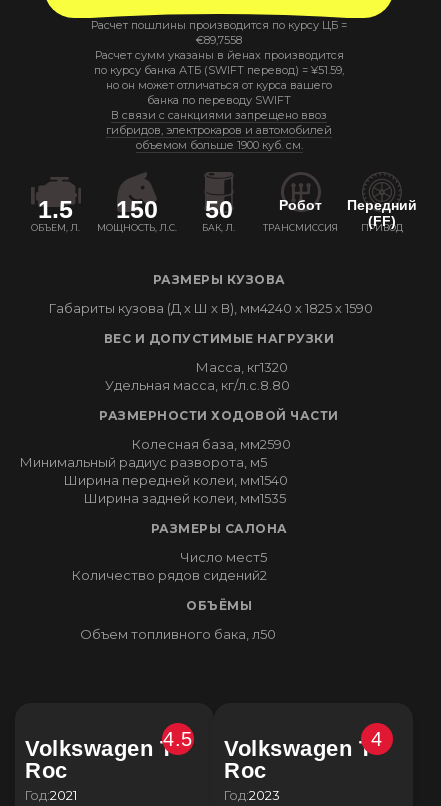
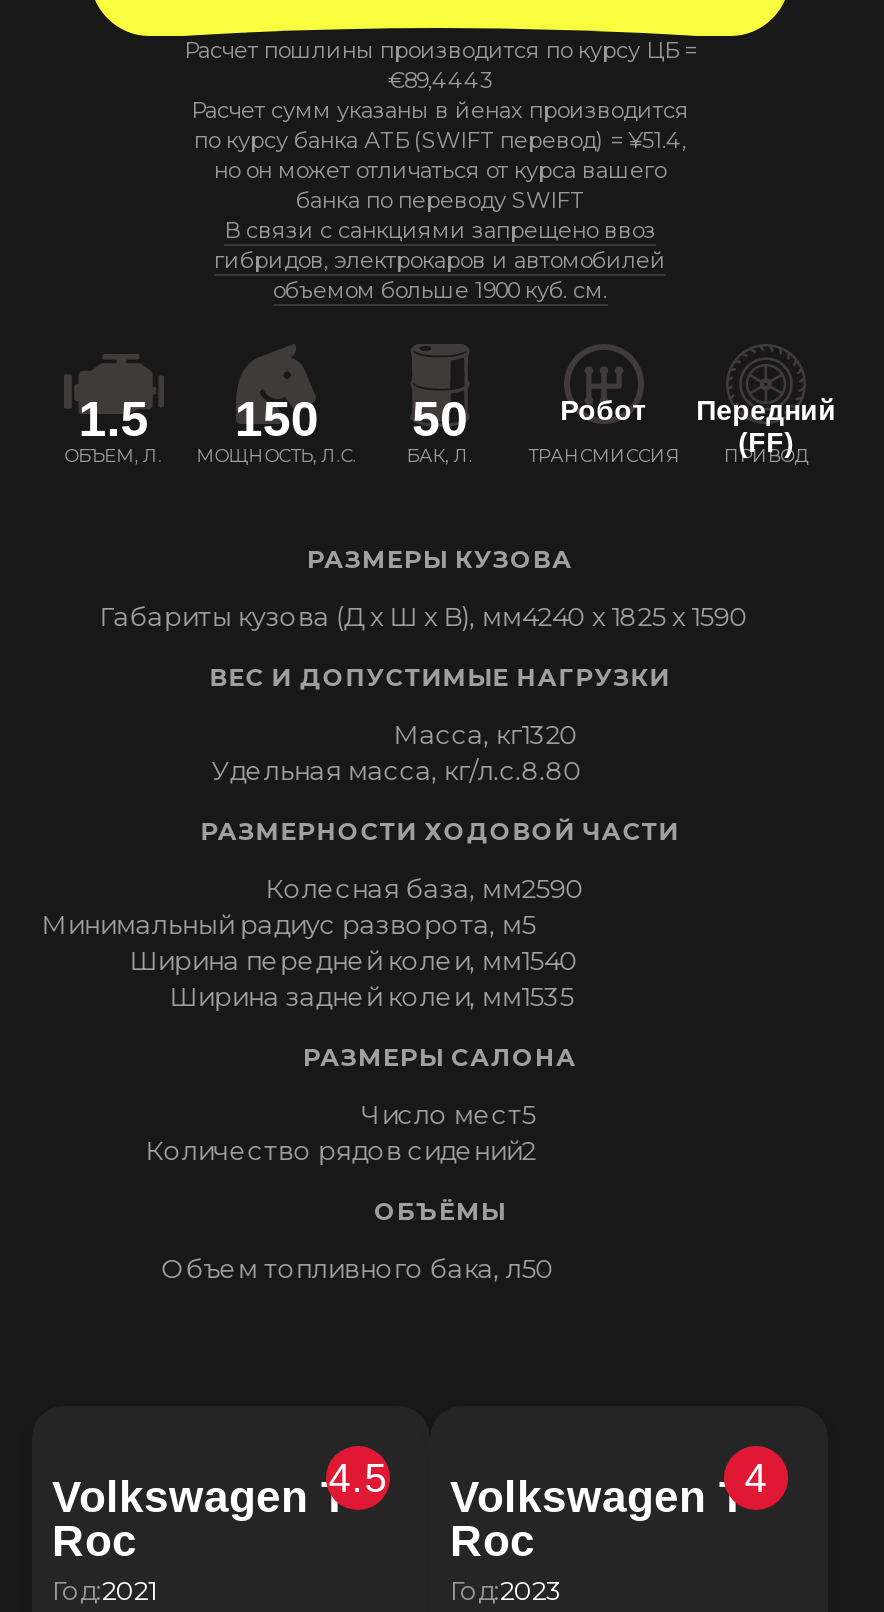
- €89,7558
+ €89,4443

- по курсу банка АТБ (SWIFT перевод) = ¥51.59
+ по курсу банка АТБ (SWIFT перевод) = ¥51.4
